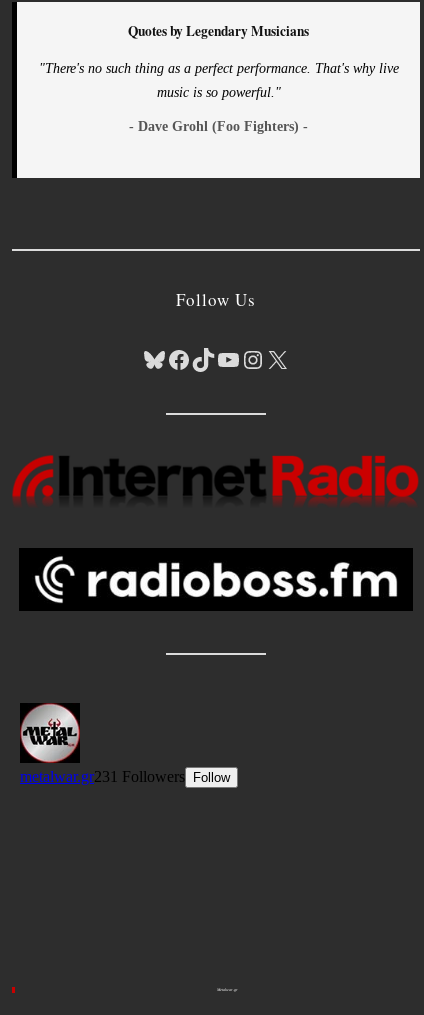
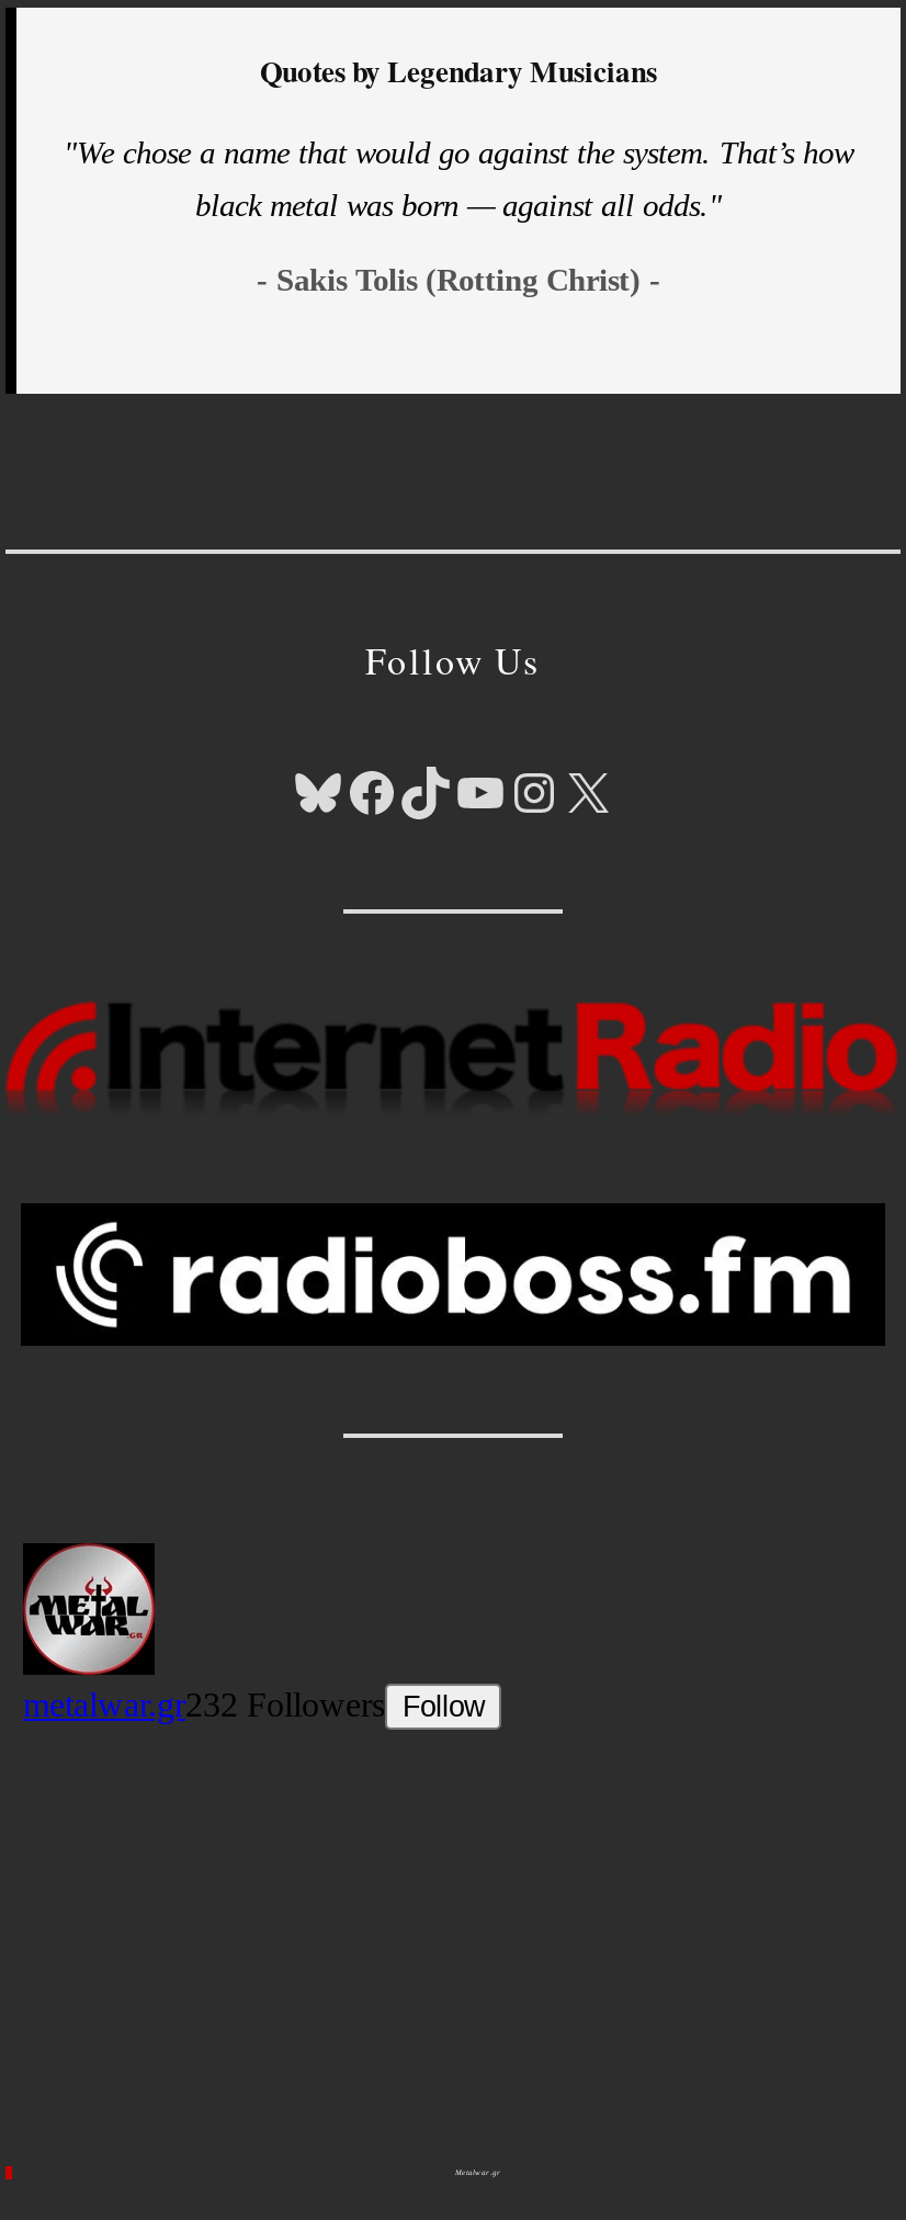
- "There's no such thing as a perfect performance. That's why live
+ "We chose a name that would go against the system. That’s how

- music is so powerful."
+ black metal was born — against all odds."

- - Dave Grohl (Foo Fighters) -
+ - Sakis Tolis (Rotting Christ) -
